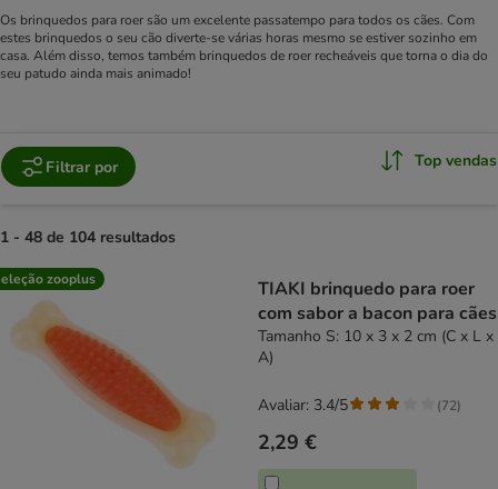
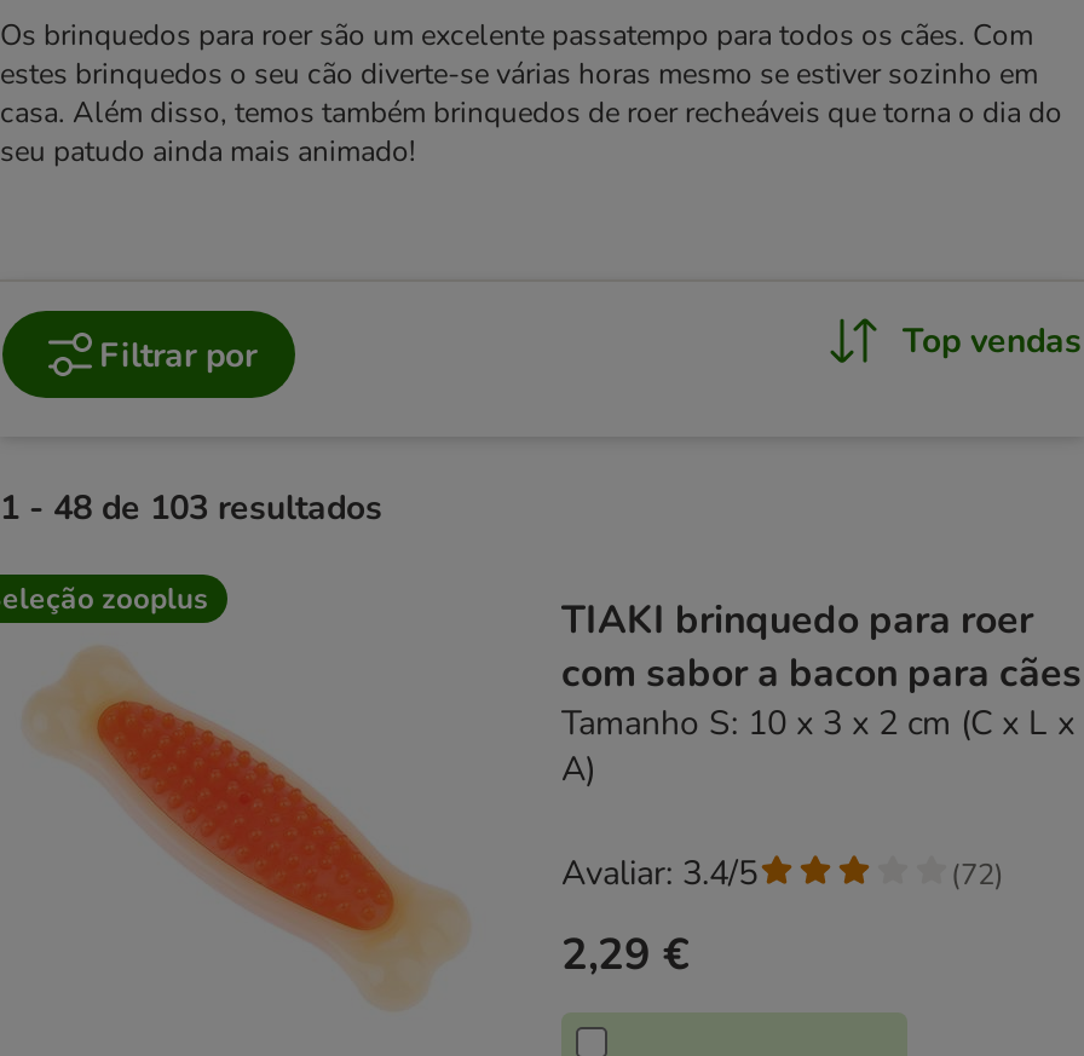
- 1 - 48 de 104 resultados
+ 1 - 48 de 103 resultados
